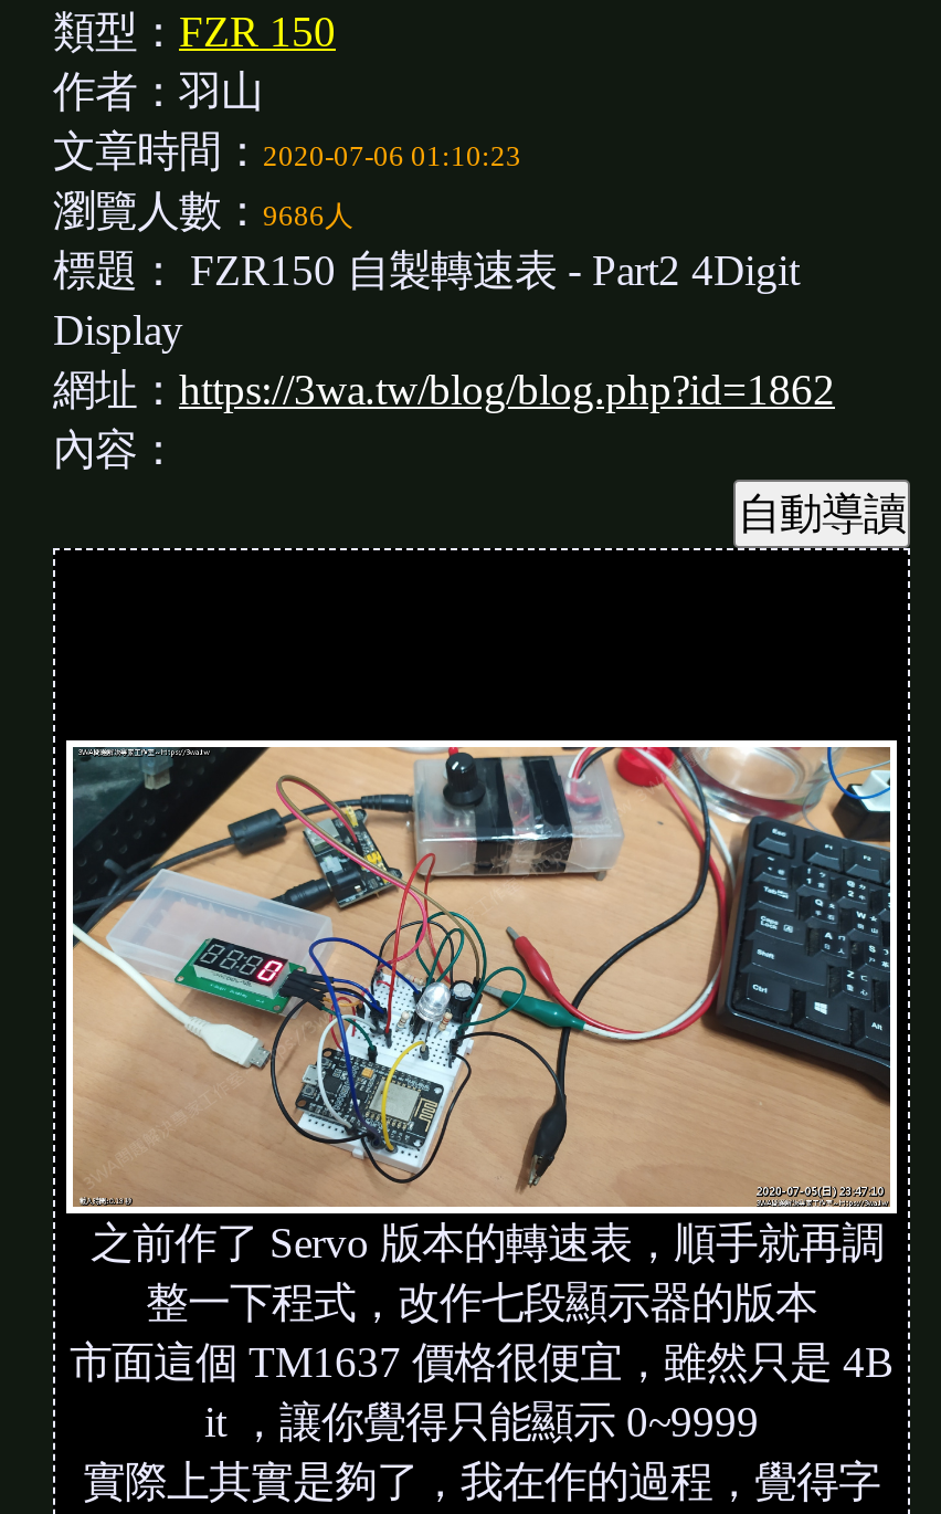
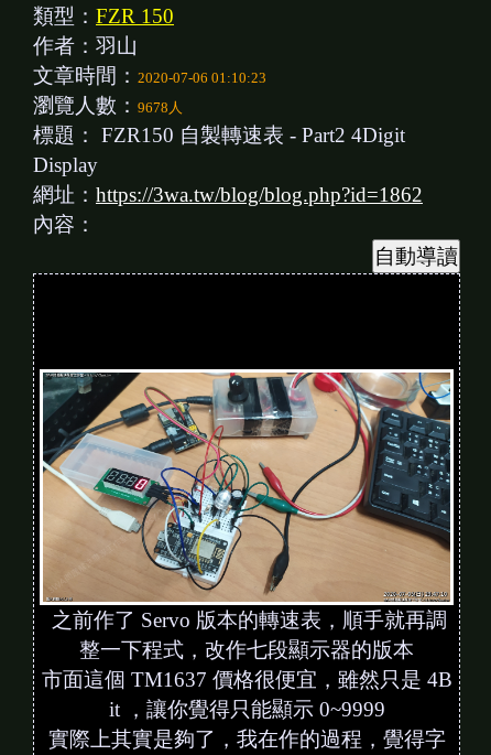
- 瀏覽人數：9686人
+ 瀏覽人數：9678人
